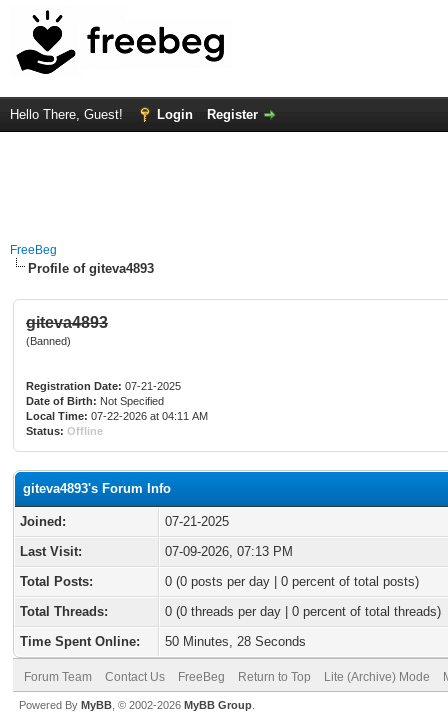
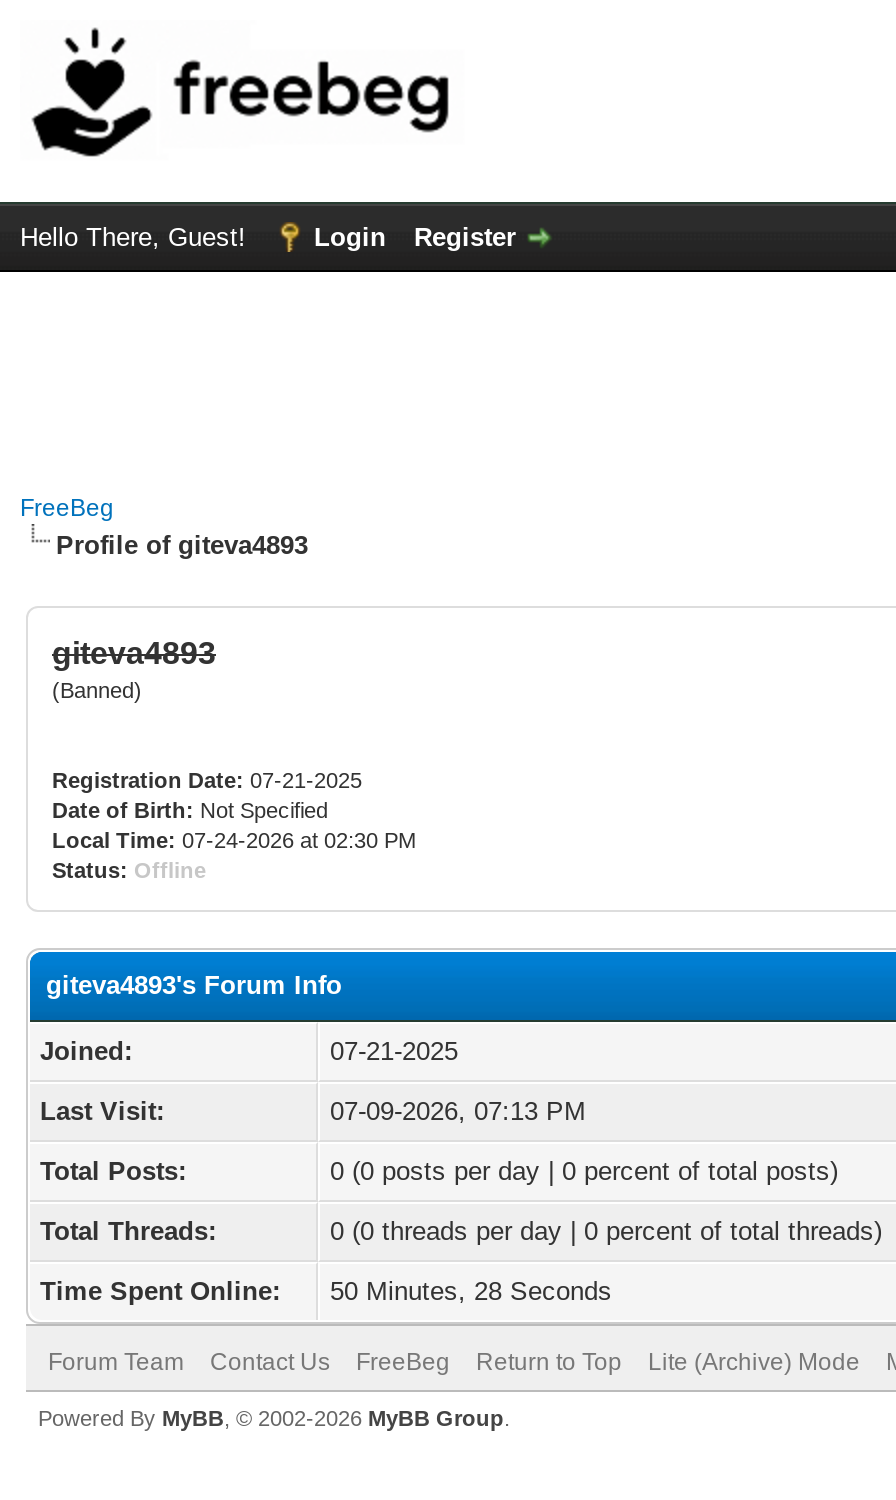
- Local Time: 07-22-2026 at 04:11 AM
+ Local Time: 07-24-2026 at 02:30 PM
